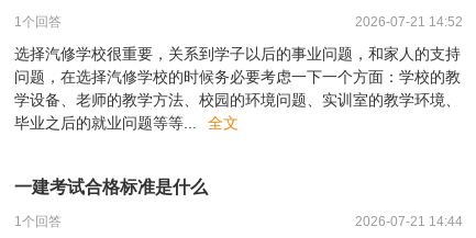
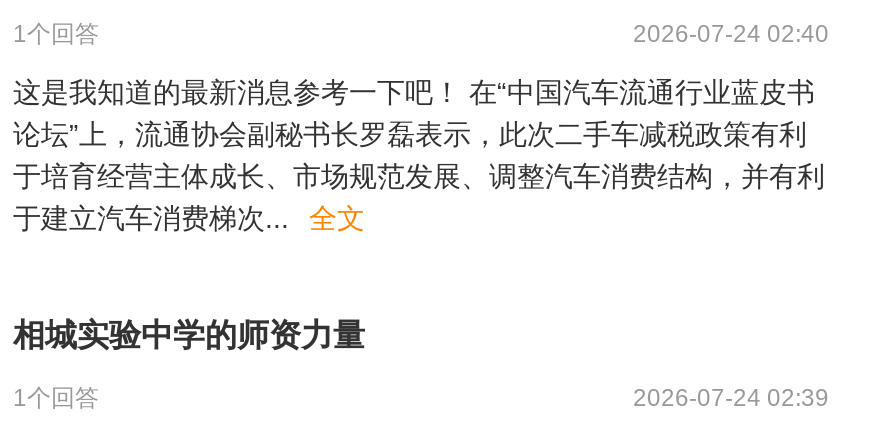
- 2026-07-21 14:52
+ 2026-07-24 02:40

- 选择汽修学校很重要，关系到学子以后的事业问题，和家人的支持
- 问题，在选择汽修学校的时候务必要考虑一下一个方面：学校的教
- 学设备、老师的教学方法、校园的环境问题、实训室的教学环境、
- 毕业之后的就业问题等等...
+ 这是我知道的最新消息参考一下吧！ 在“中国汽车流通行业蓝皮书
+ 论坛”上，流通协会副秘书长罗磊表示，此次二手车减税政策有利
+ 于培育经营主体成长、市场规范发展、调整汽车消费结构，并有利
+ 于建立汽车消费梯次...

- 一建考试合格标准是什么
+ 相城实验中学的师资力量

- 2026-07-21 14:44
+ 2026-07-24 02:39
